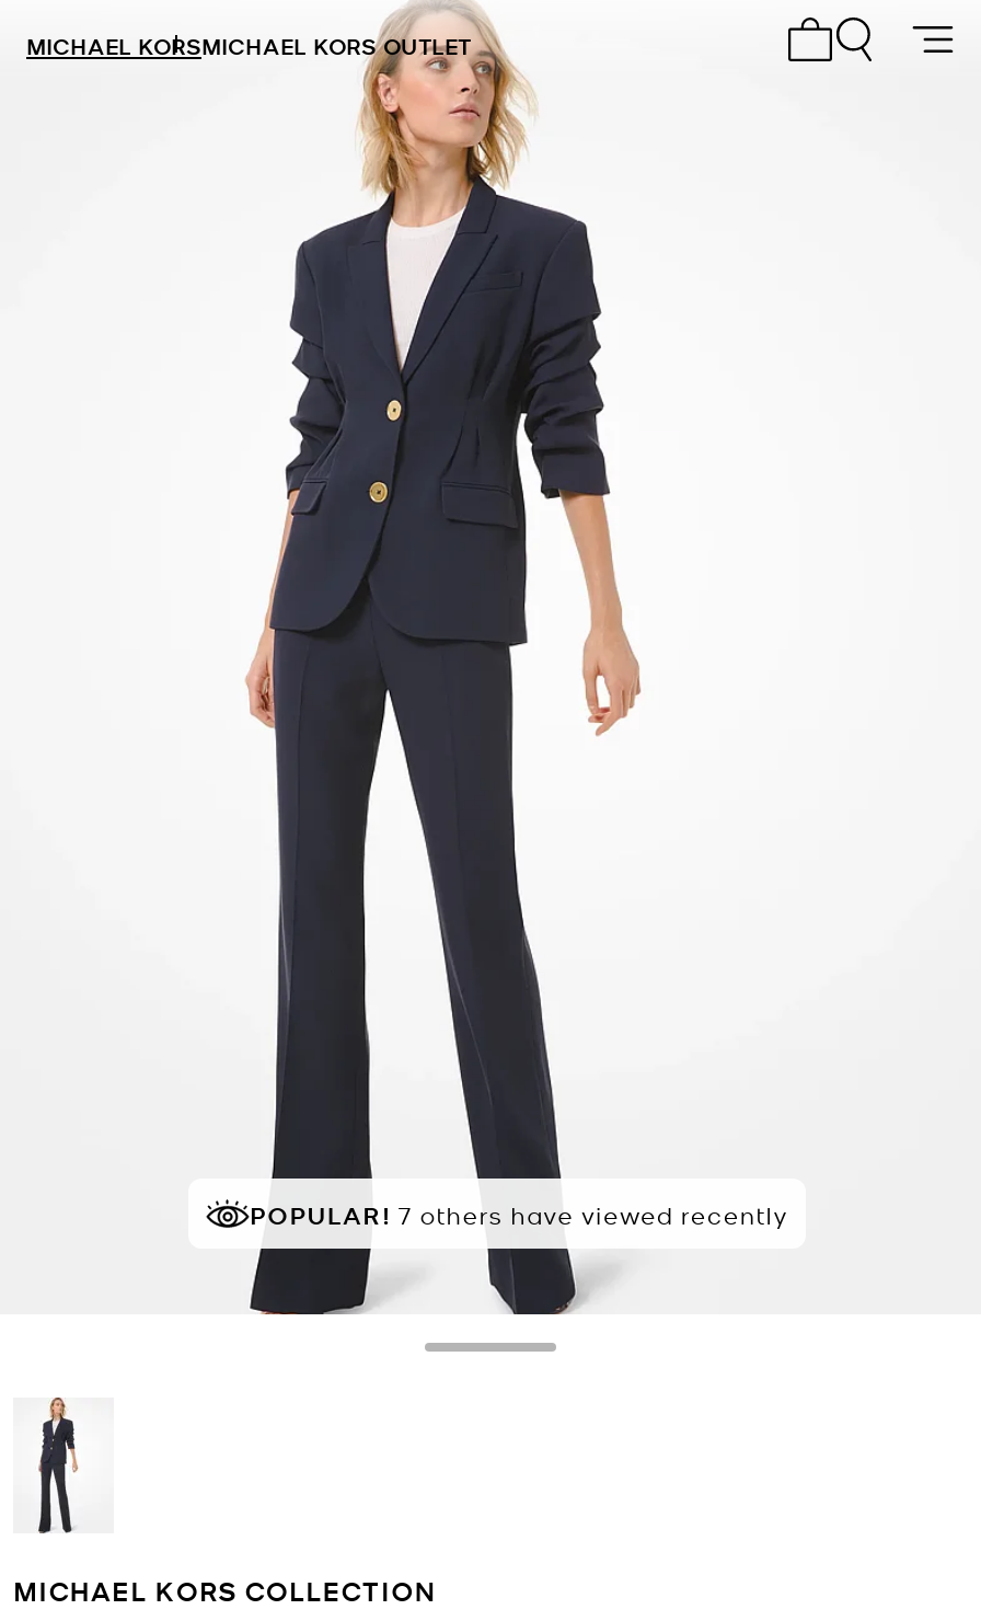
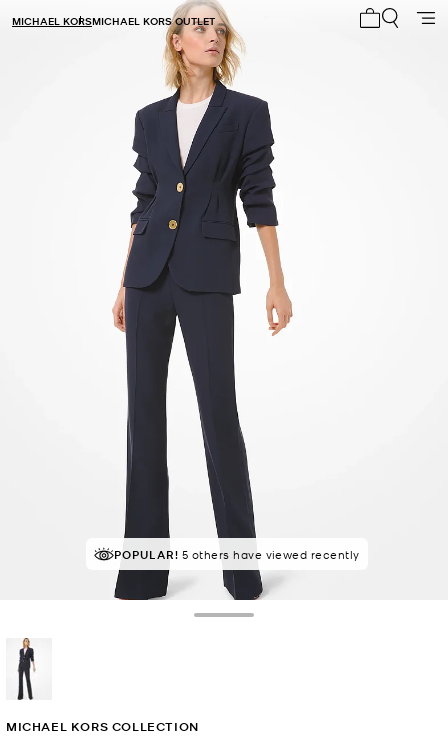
- POPULAR! 7 others have viewed recently
+ POPULAR! 5 others have viewed recently
